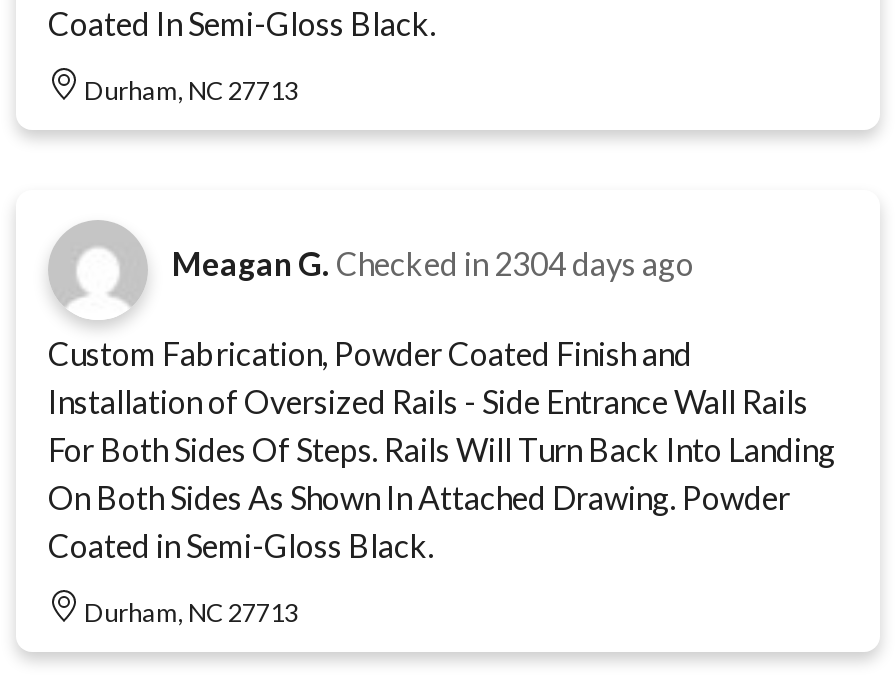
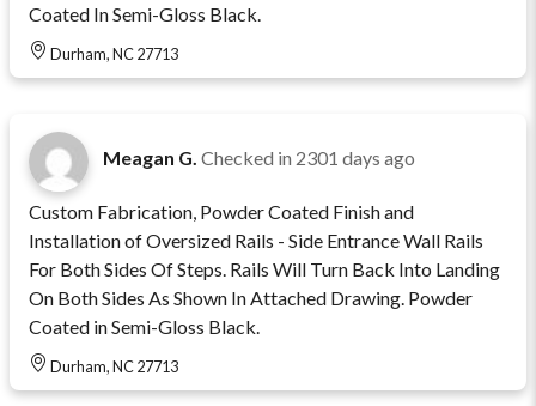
- Meagan G. Checked in 2304 days ago
+ Meagan G. Checked in 2301 days ago
